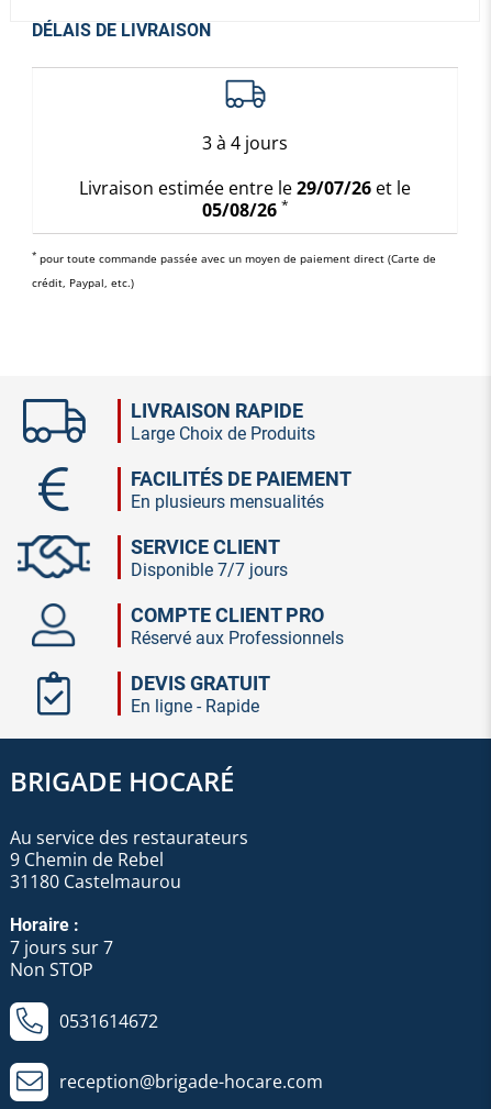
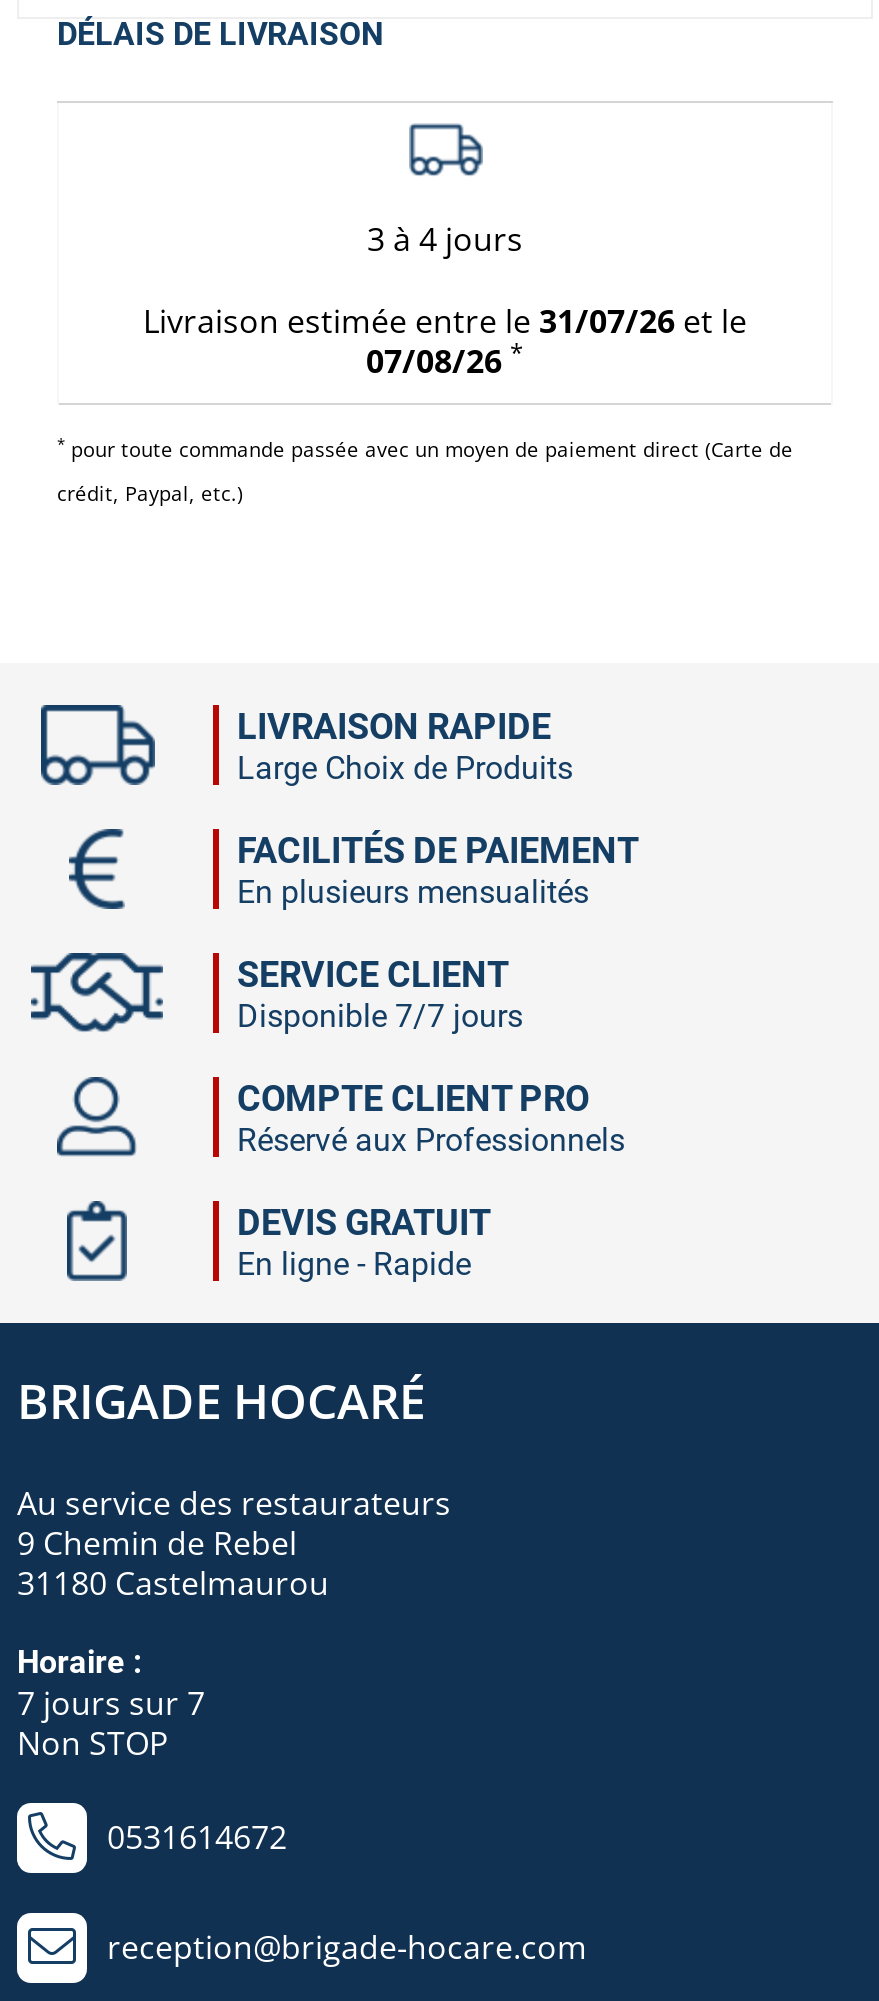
- Livraison estimée entre le 29/07/26 et le
+ Livraison estimée entre le 31/07/26 et le

- 05/08/26 *
+ 07/08/26 *
